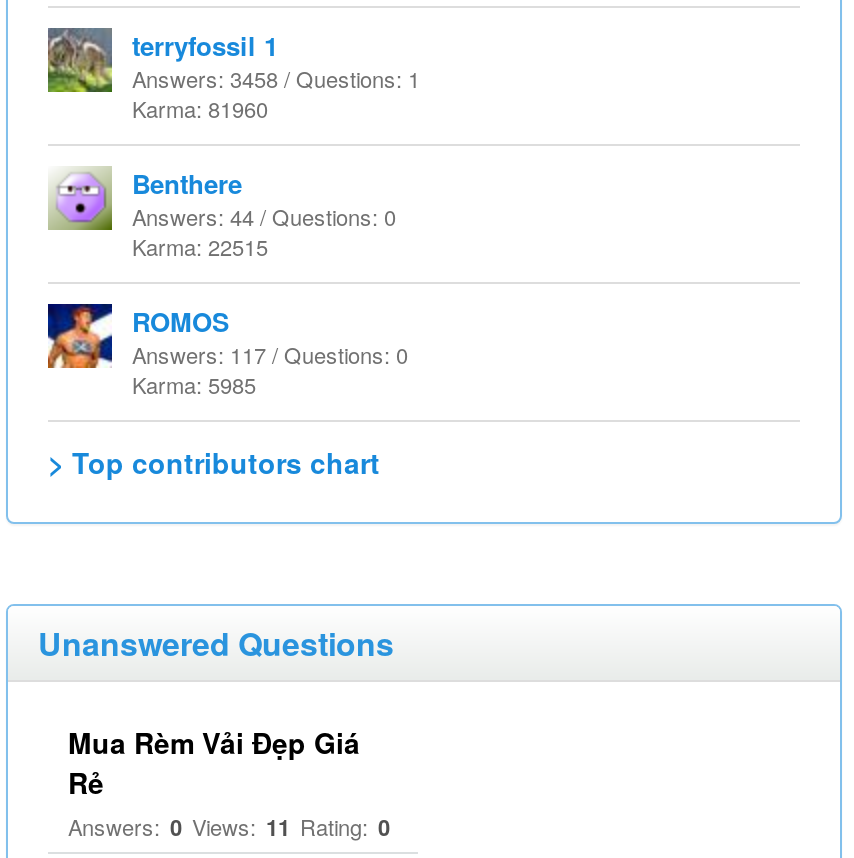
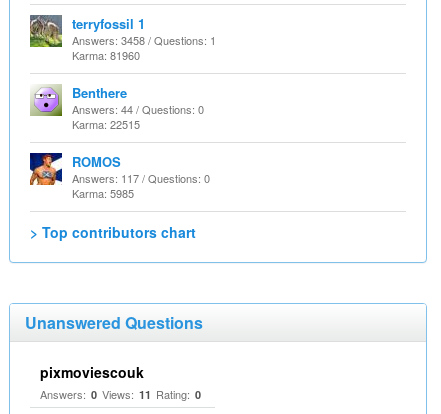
- Mua Rèm Vải Đẹp Giá
- Rẻ
+ pixmoviescouk
